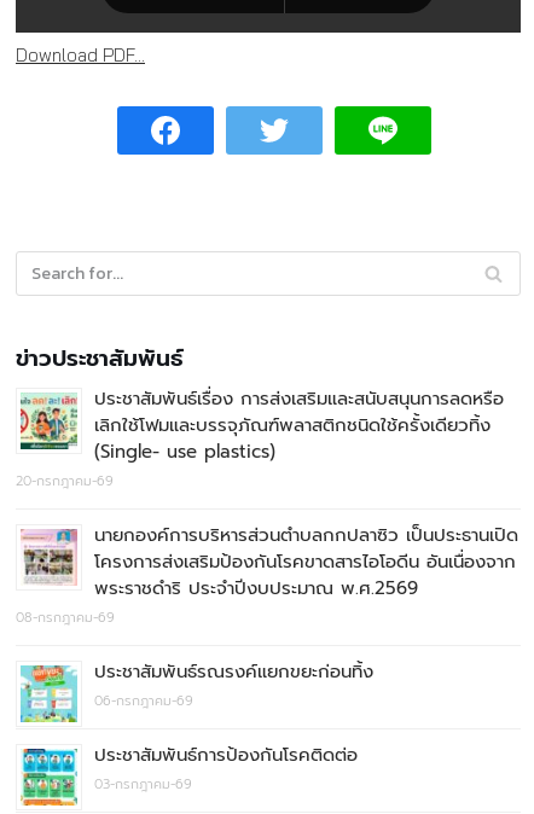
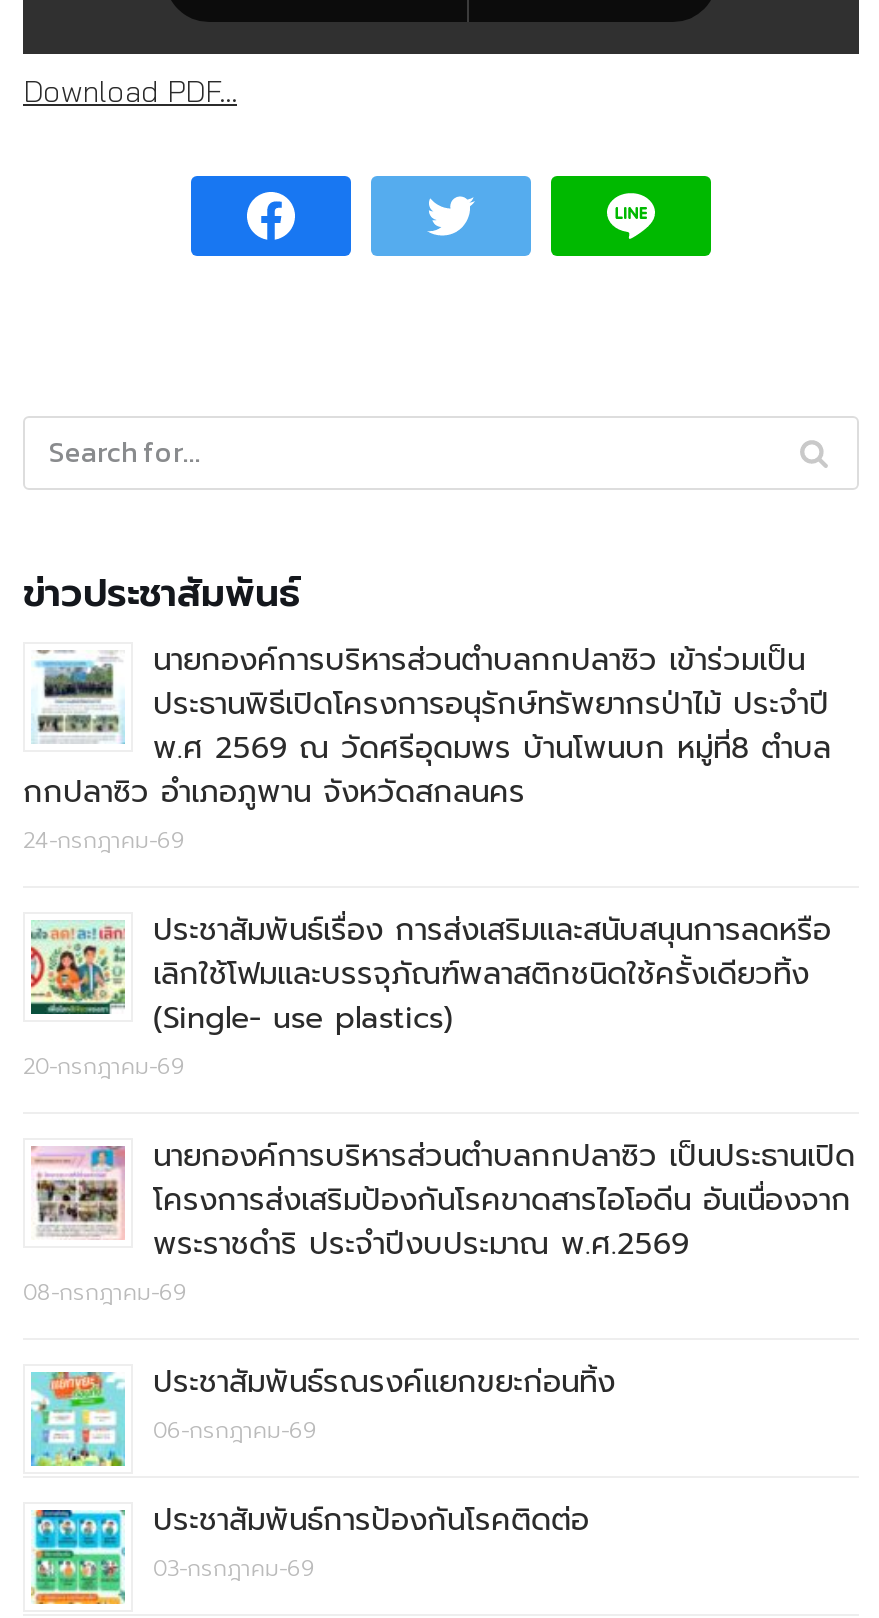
+ [image]
+ นายกองค์การบริหารส่วนตำบลกกปลาซิว เข้าร่วมเป็น
+ ประธานพิธีเปิดโครงการอนุรักษ์ทรัพยากรป่าไม้ ประจำปี
+ พ.ศ 2569 ณ วัดศรีอุดมพร บ้านโพนบก หมู่ที่8 ตำบล
+ กกปลาซิว อำเภอภูพาน จังหวัดสกลนคร
+ 24-กรกฎาคม-69
